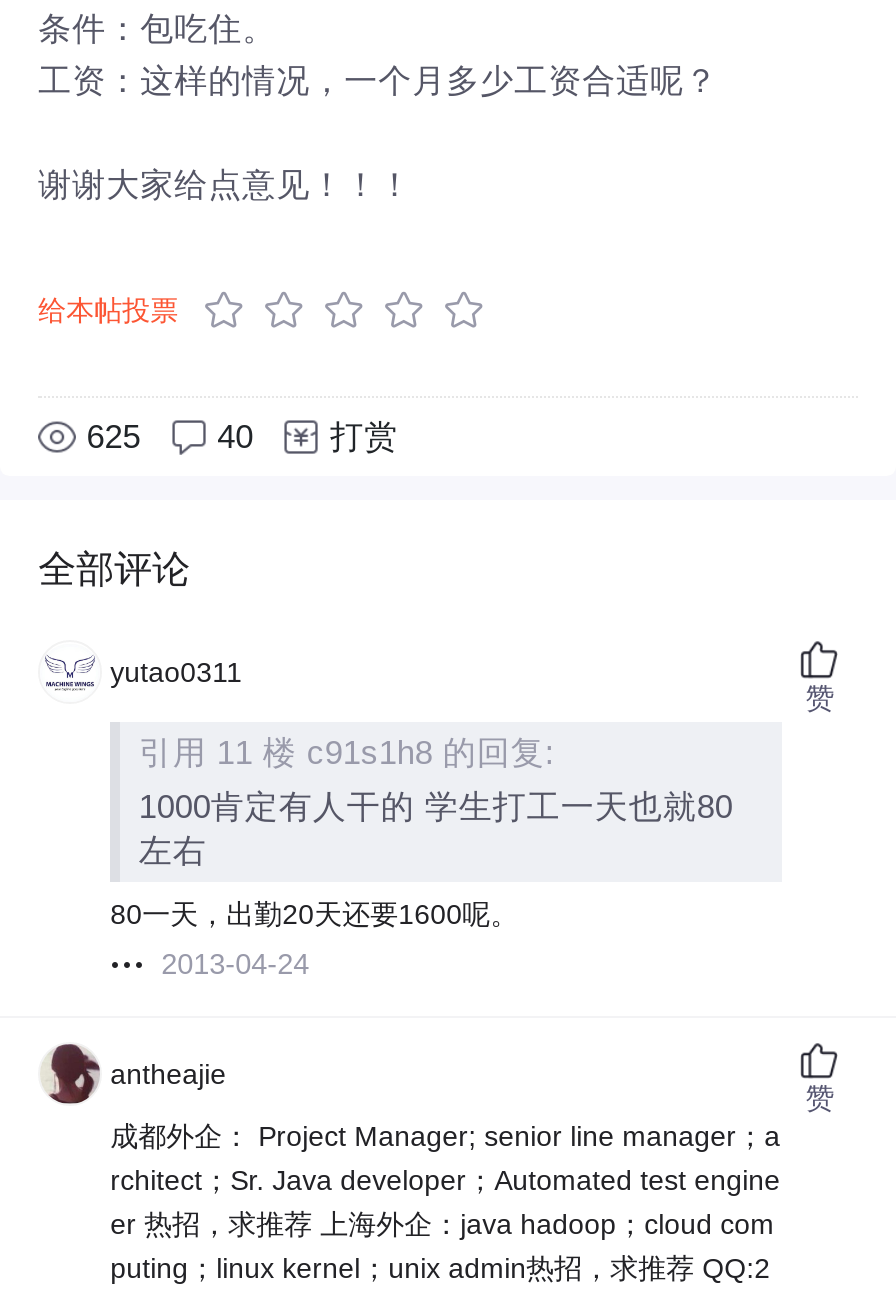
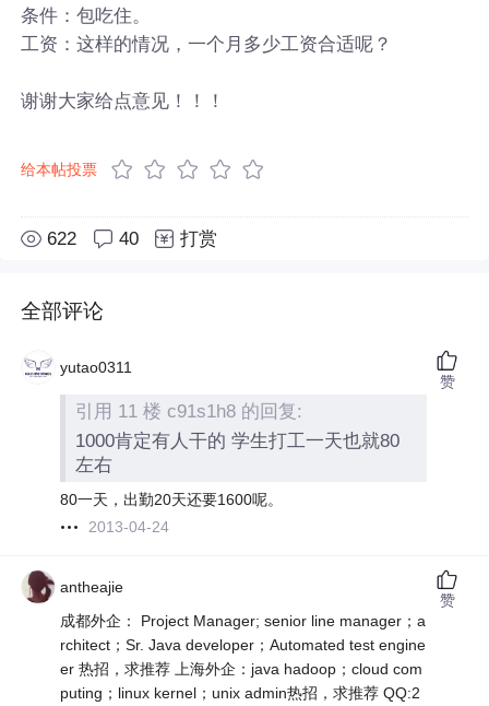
- 625
+ 622
